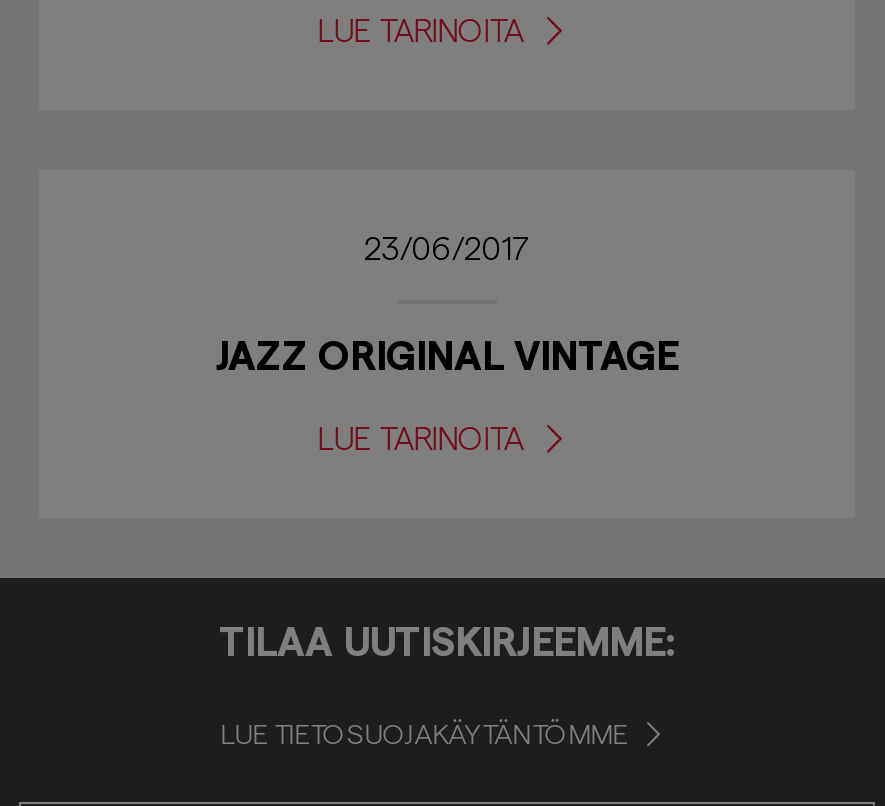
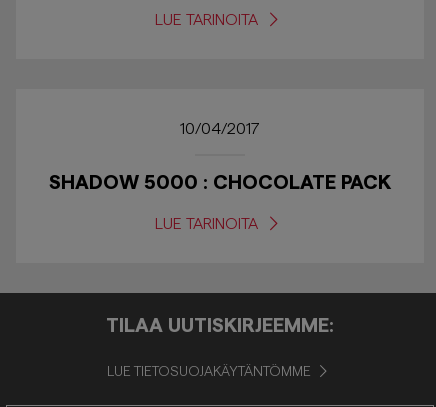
- 23/06/2017
+ 10/04/2017

- JAZZ ORIGINAL VINTAGE
+ SHADOW 5000 : CHOCOLATE PACK
